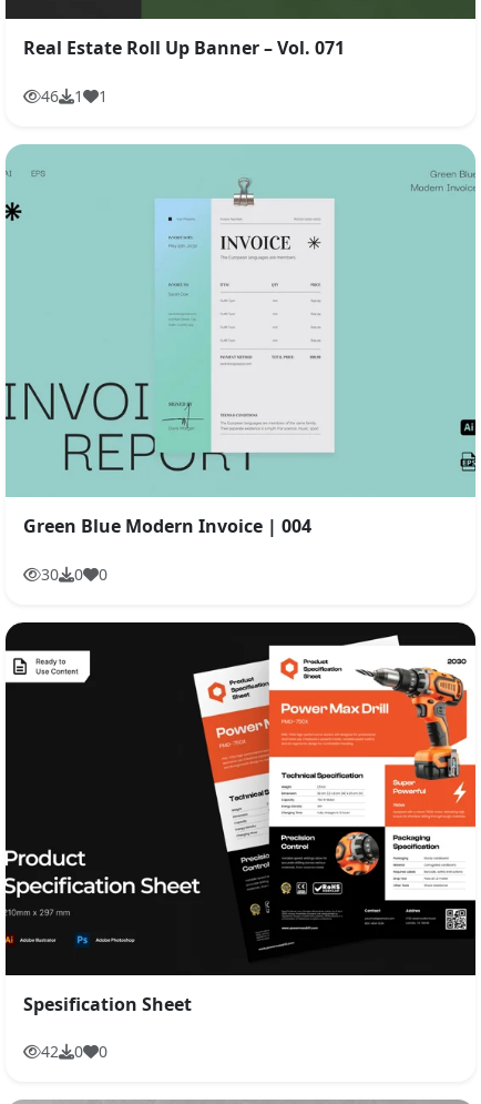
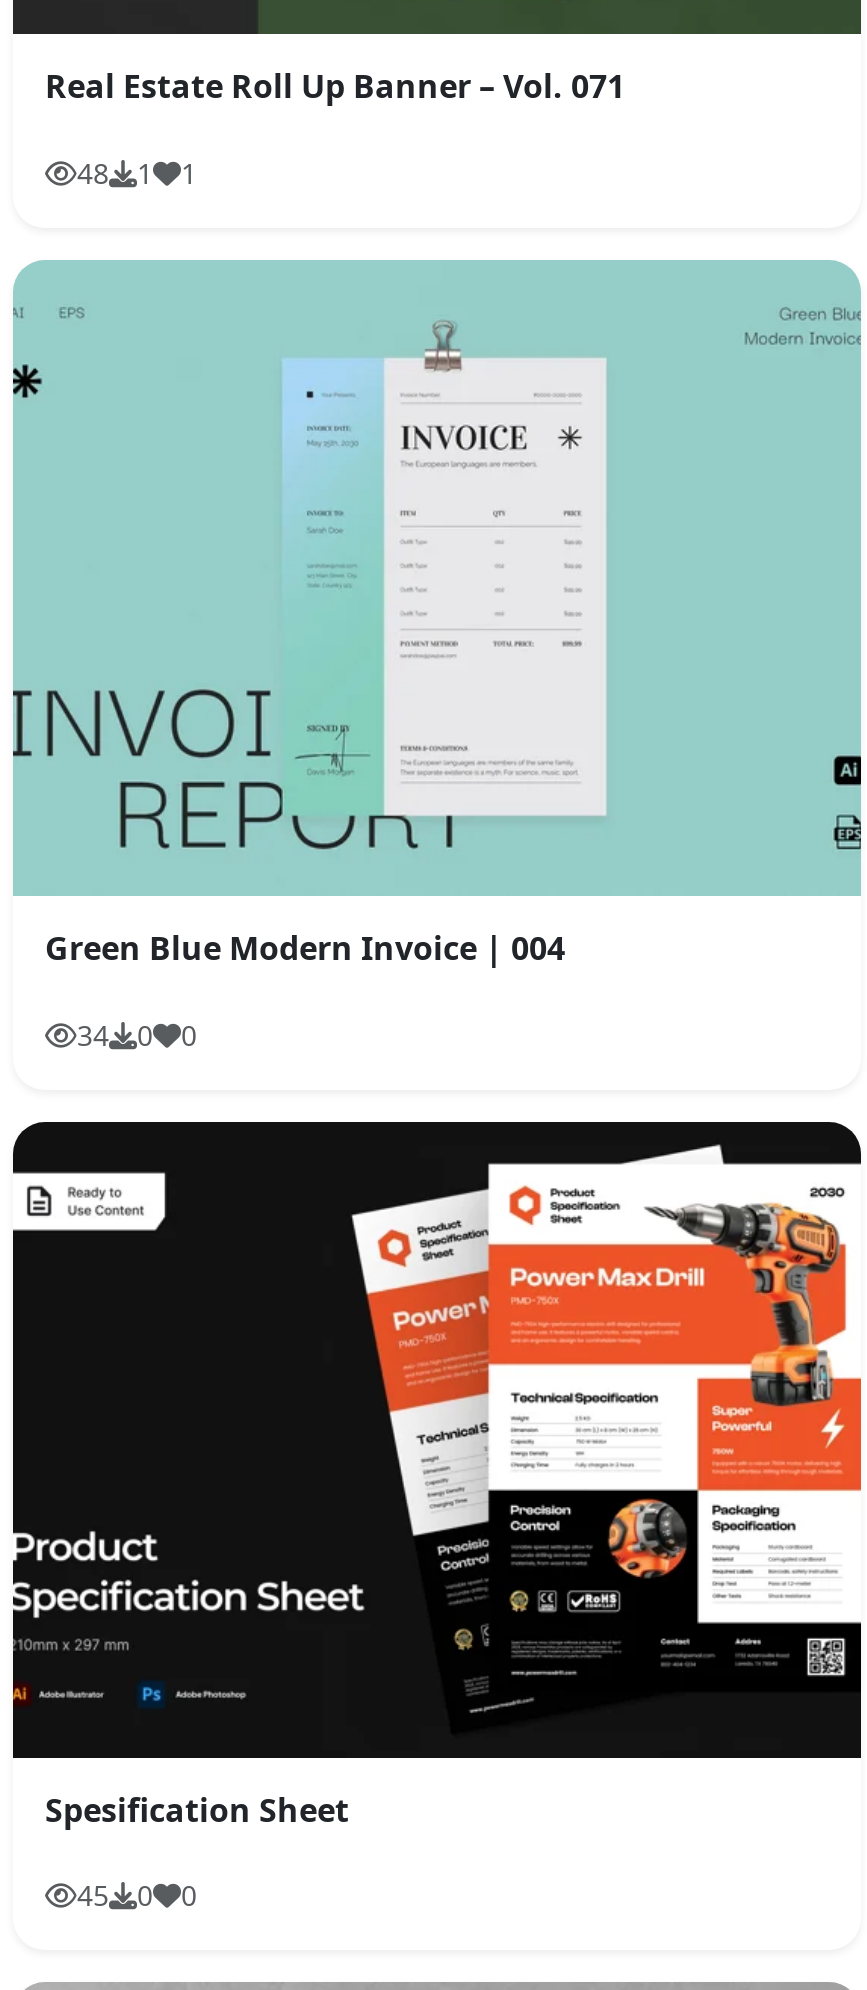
- 46 1 1
+ 48 1 1

- 30 0 0
+ 34 0 0

- 42 0 0
+ 45 0 0
